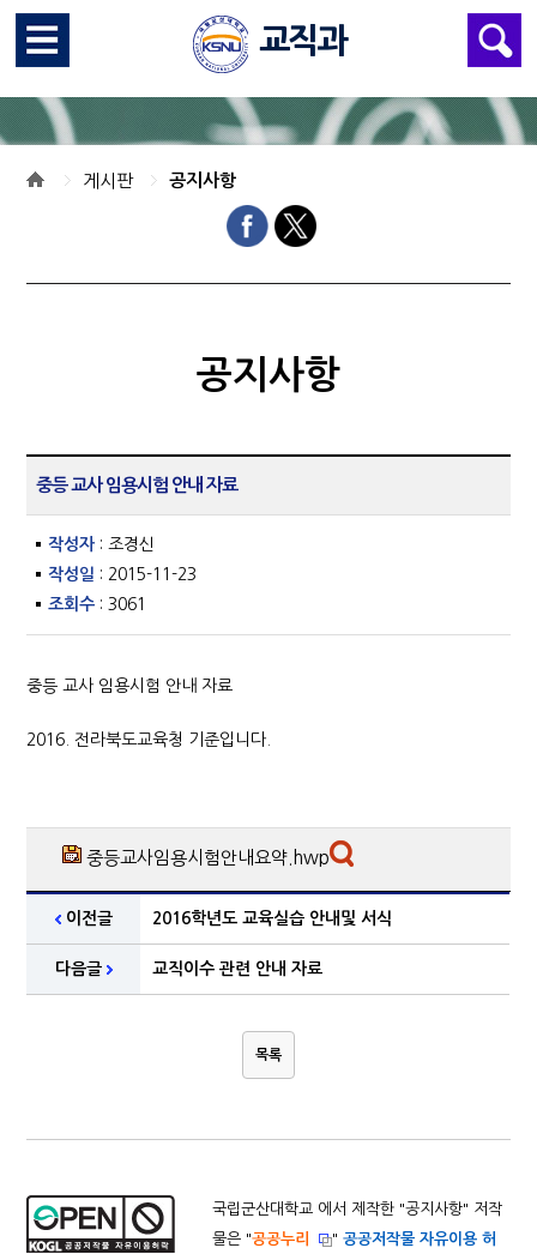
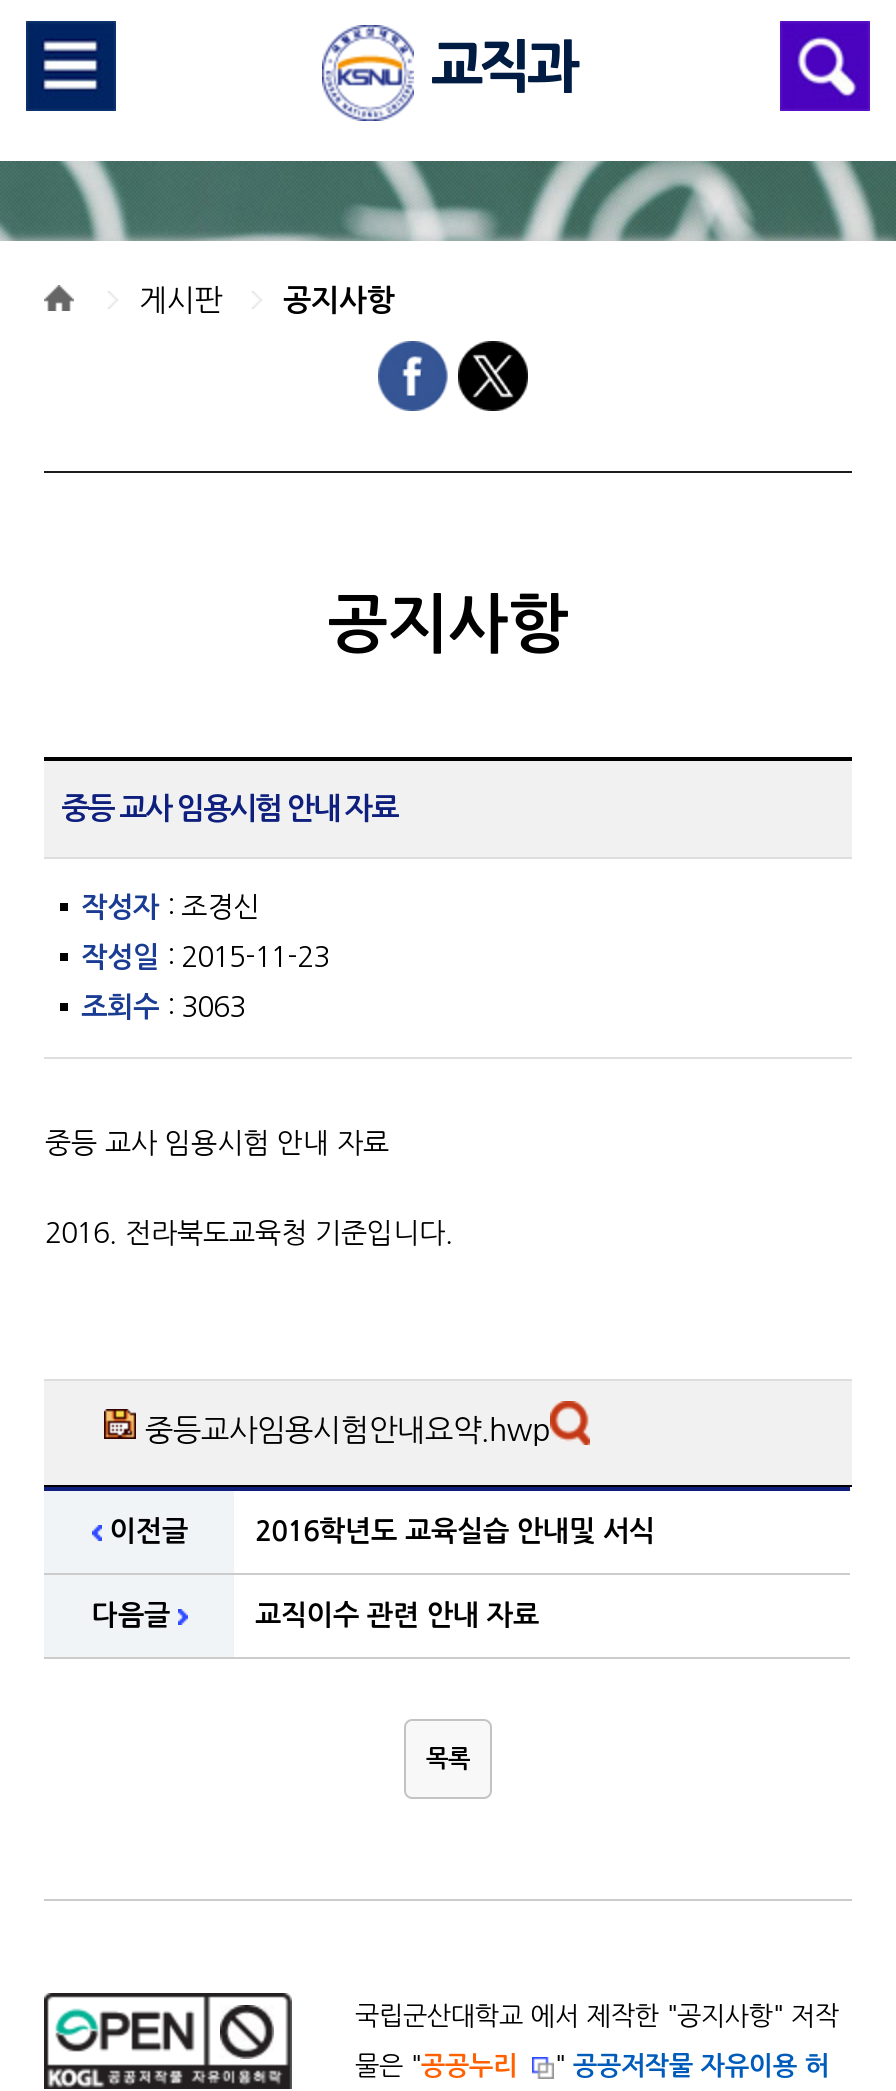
- 조회수: 3061
+ 조회수: 3063
